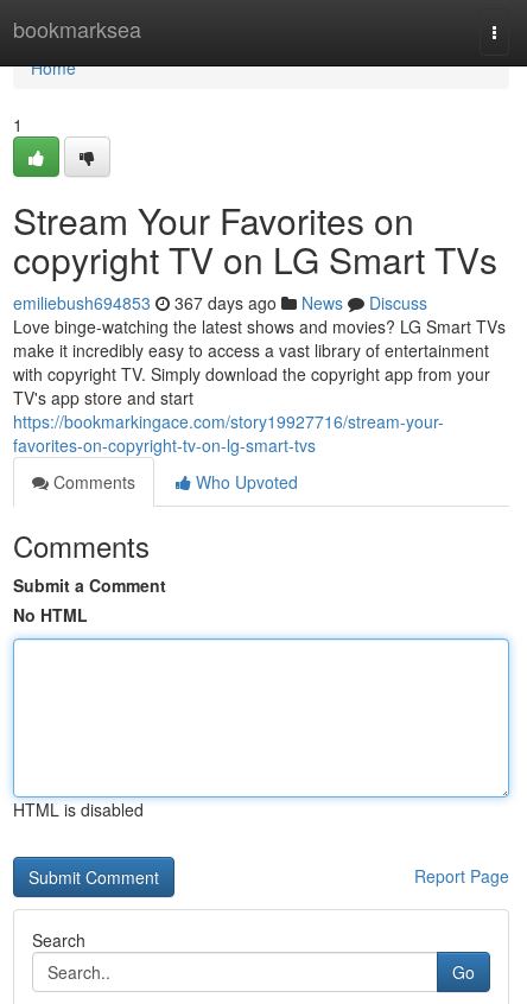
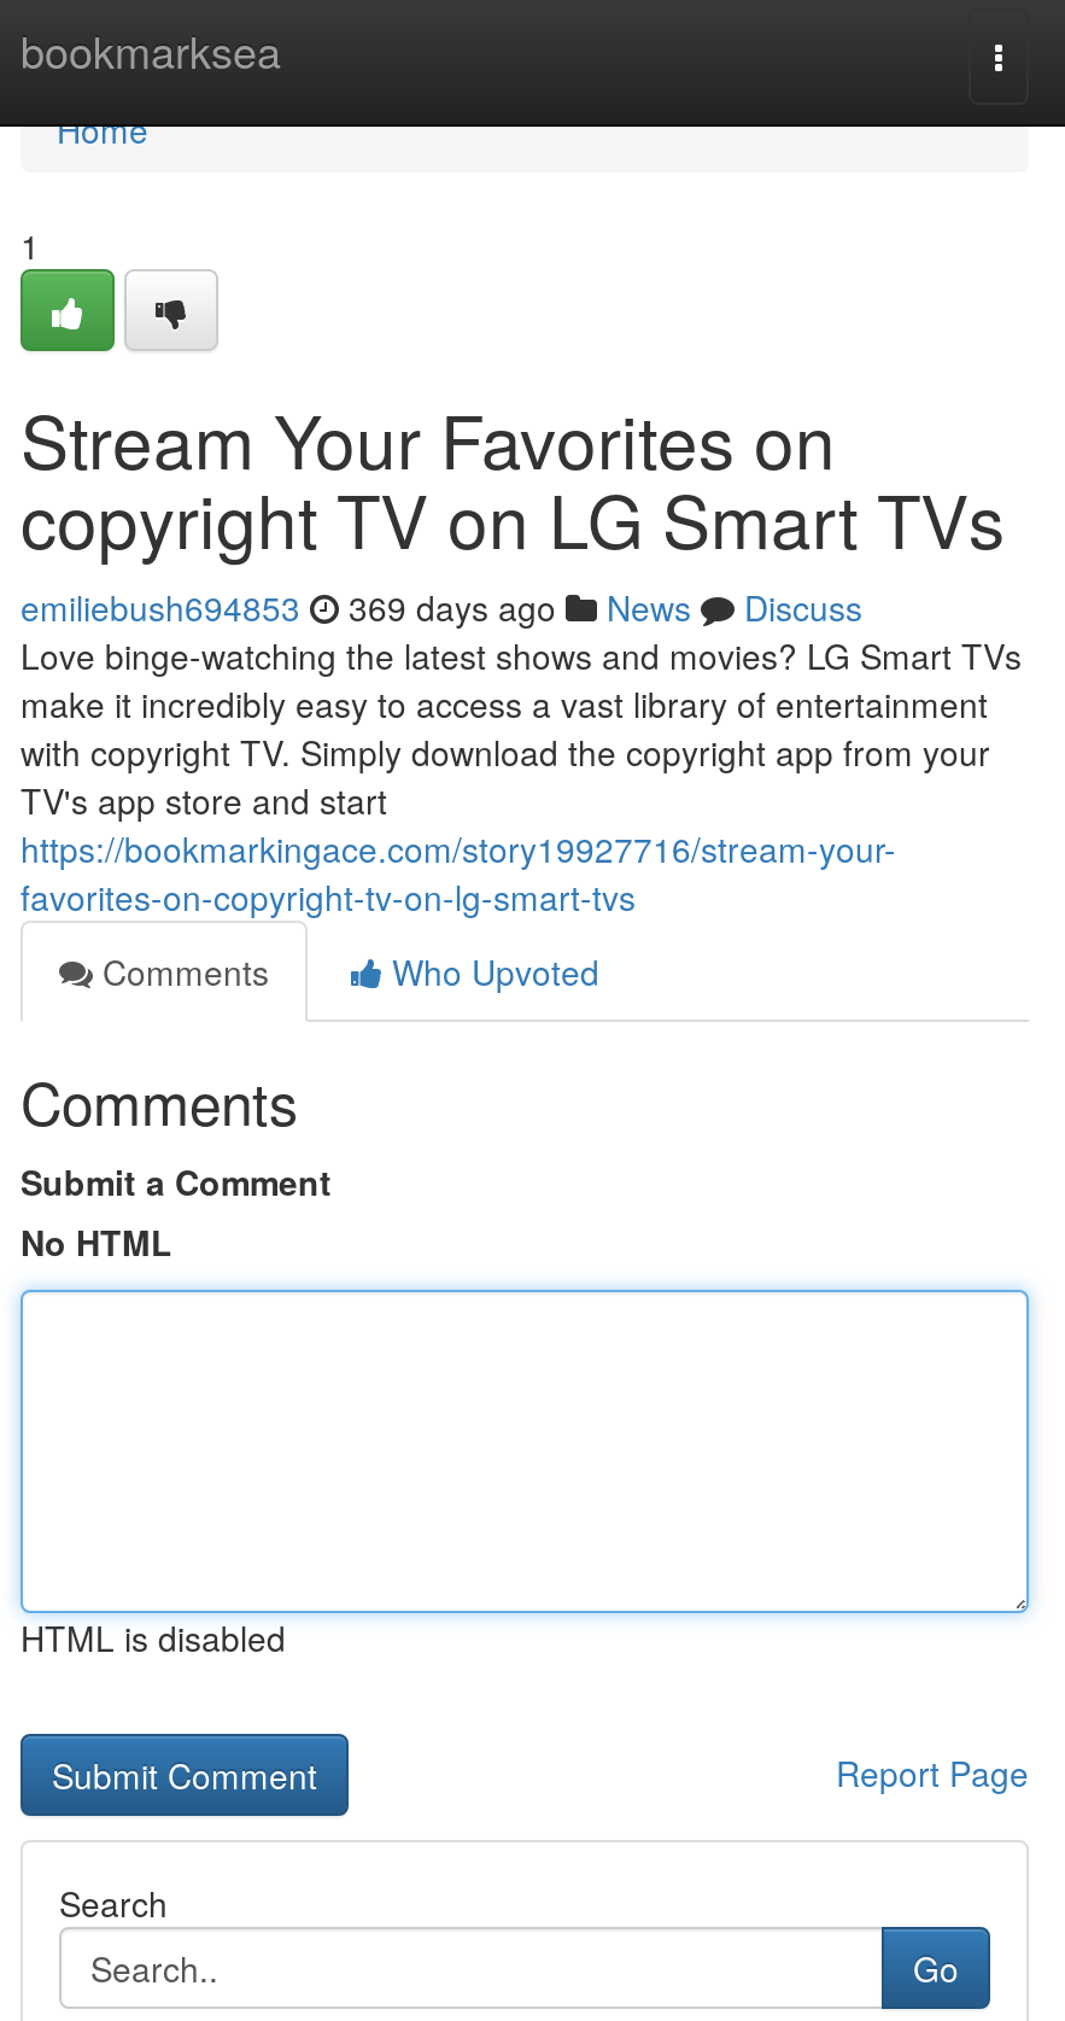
- emiliebush694853 367 days ago News Discuss
+ emiliebush694853 369 days ago News Discuss
